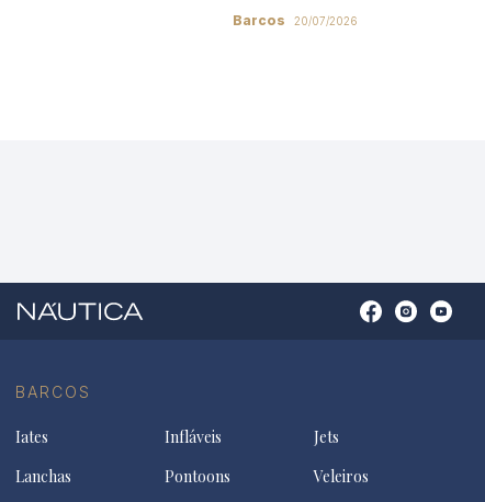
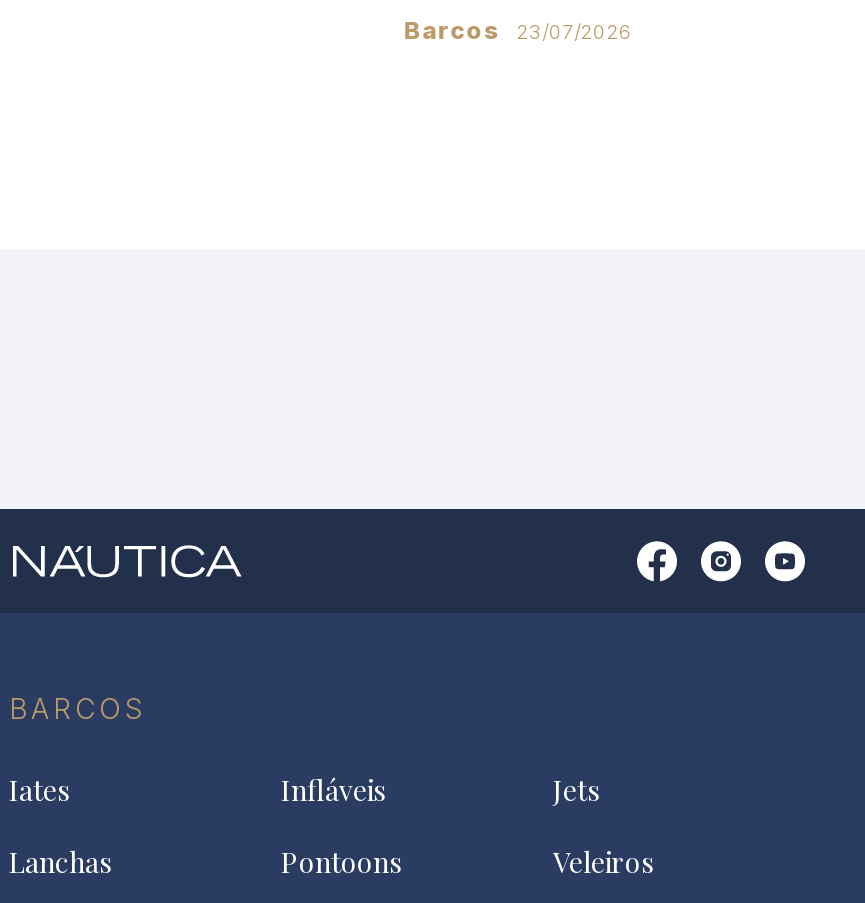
- Barcos 20/07/2026
+ Barcos 23/07/2026
